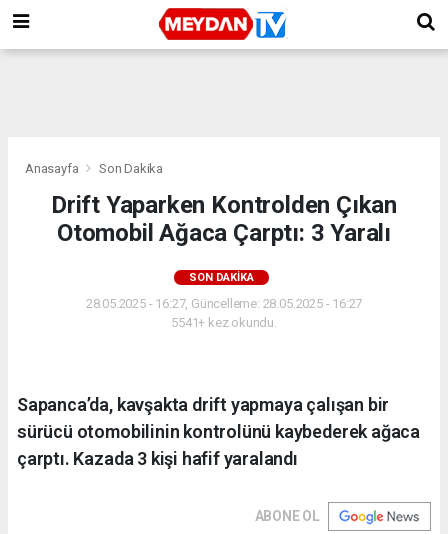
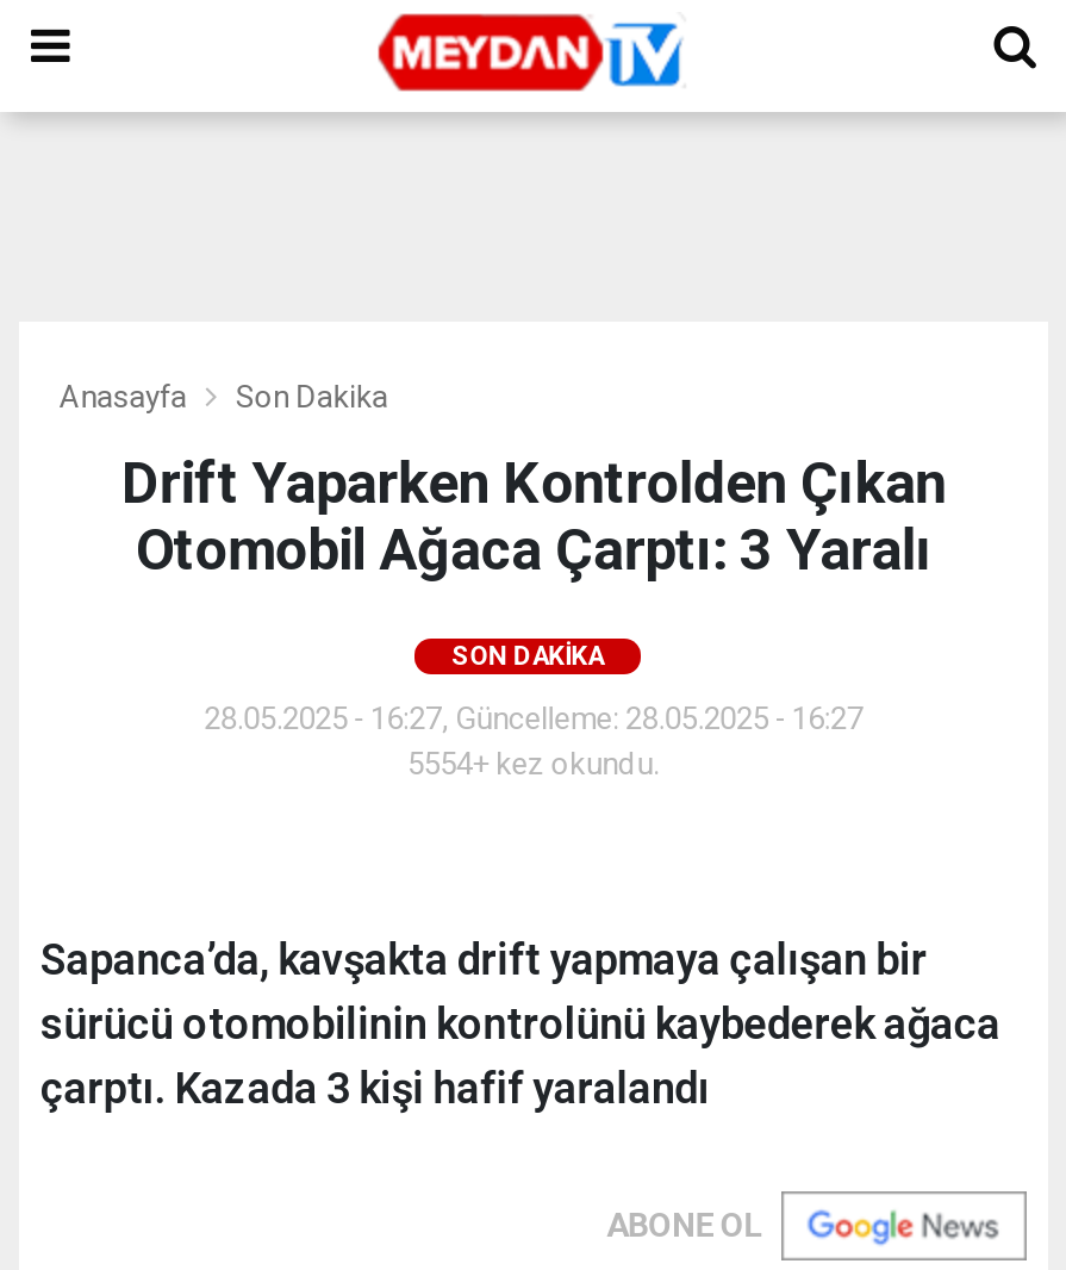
- 5541+ kez okundu.
+ 5554+ kez okundu.
